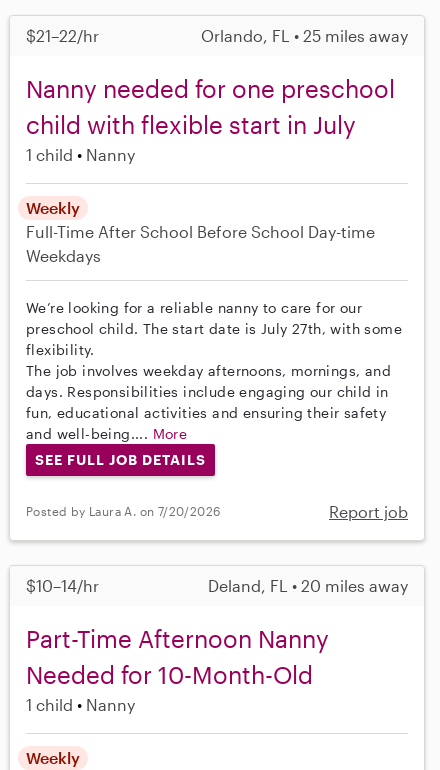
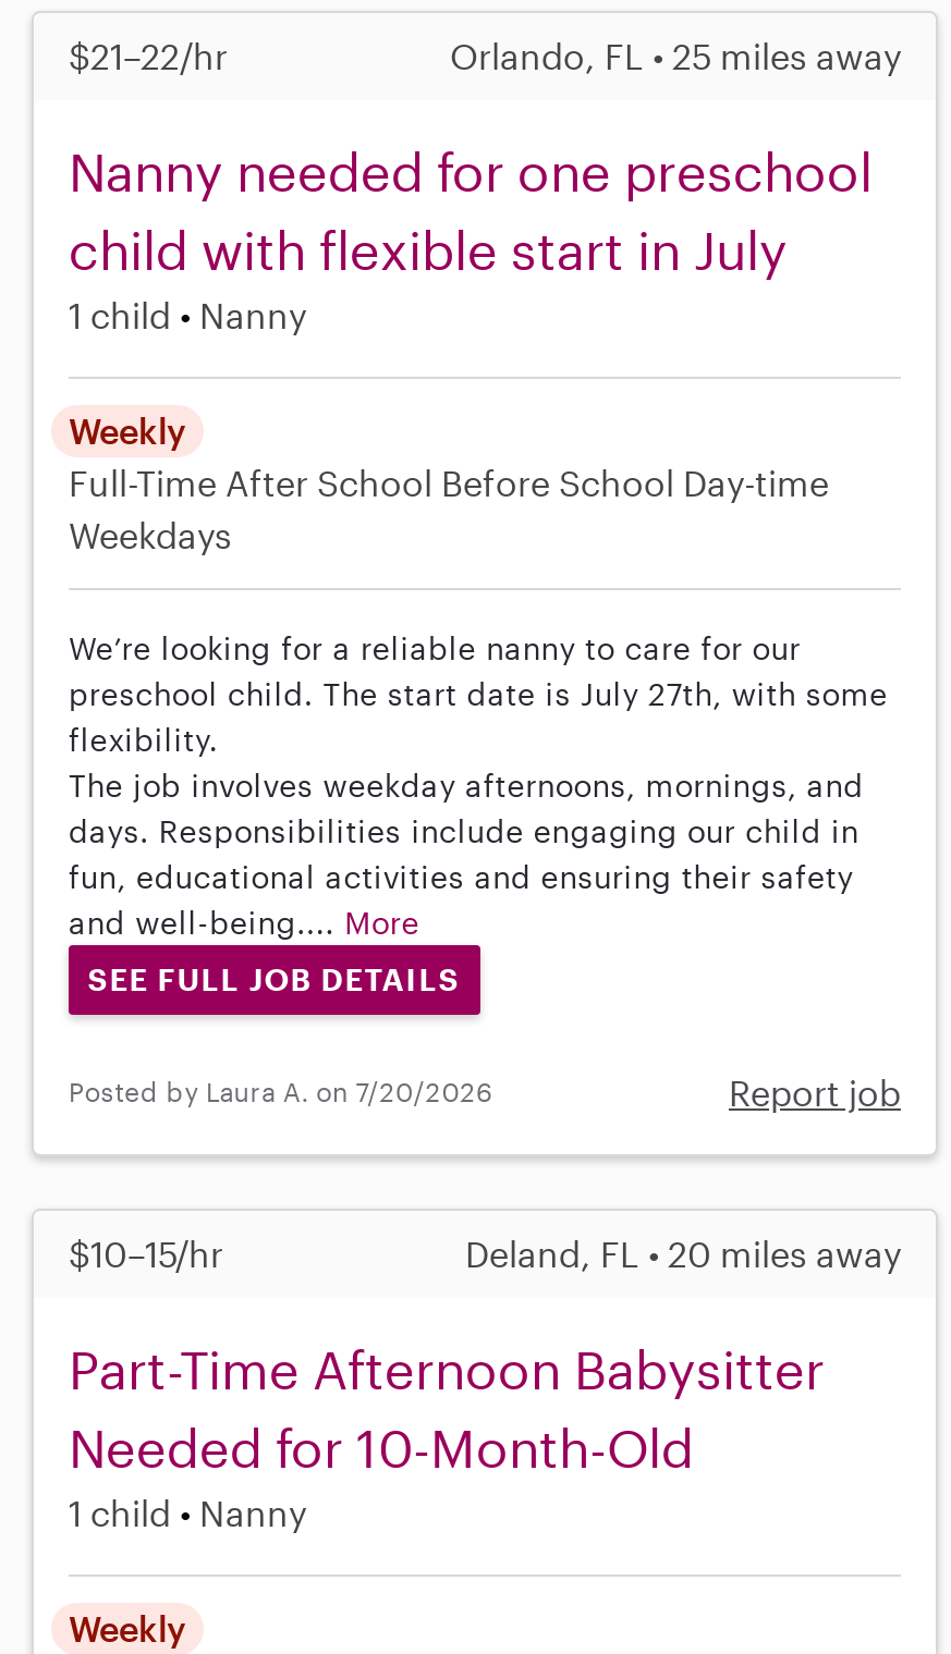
- $10–14/hr
+ $10–15/hr

- Part-Time Afternoon Nanny
+ Part-Time Afternoon Babysitter
